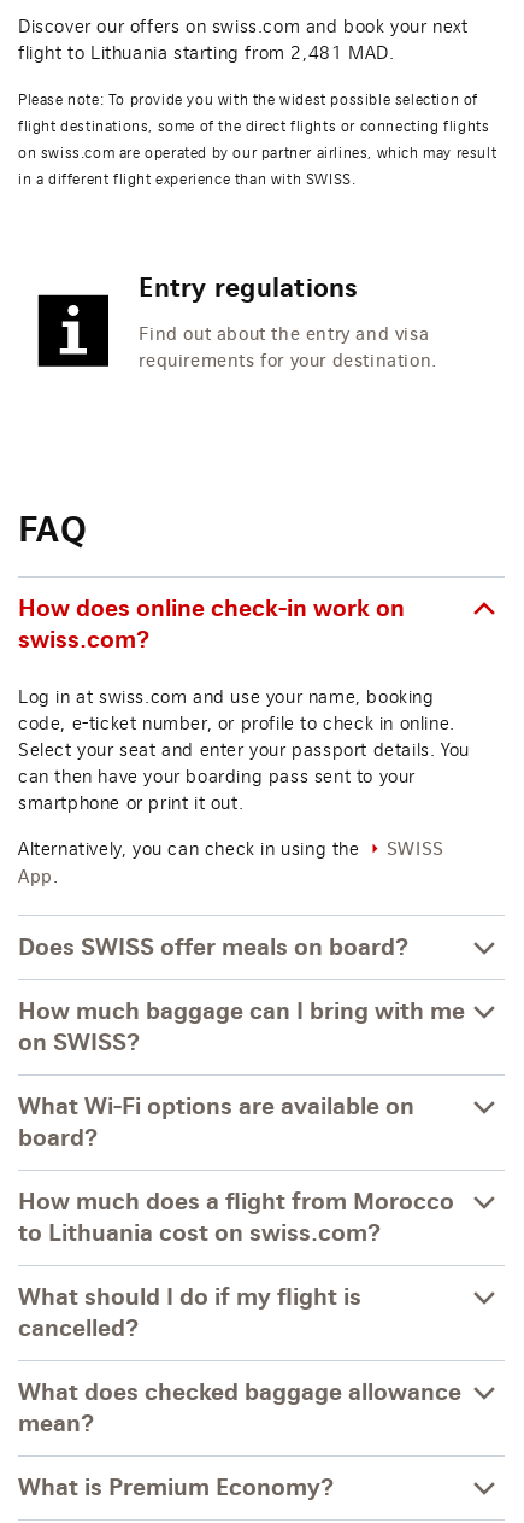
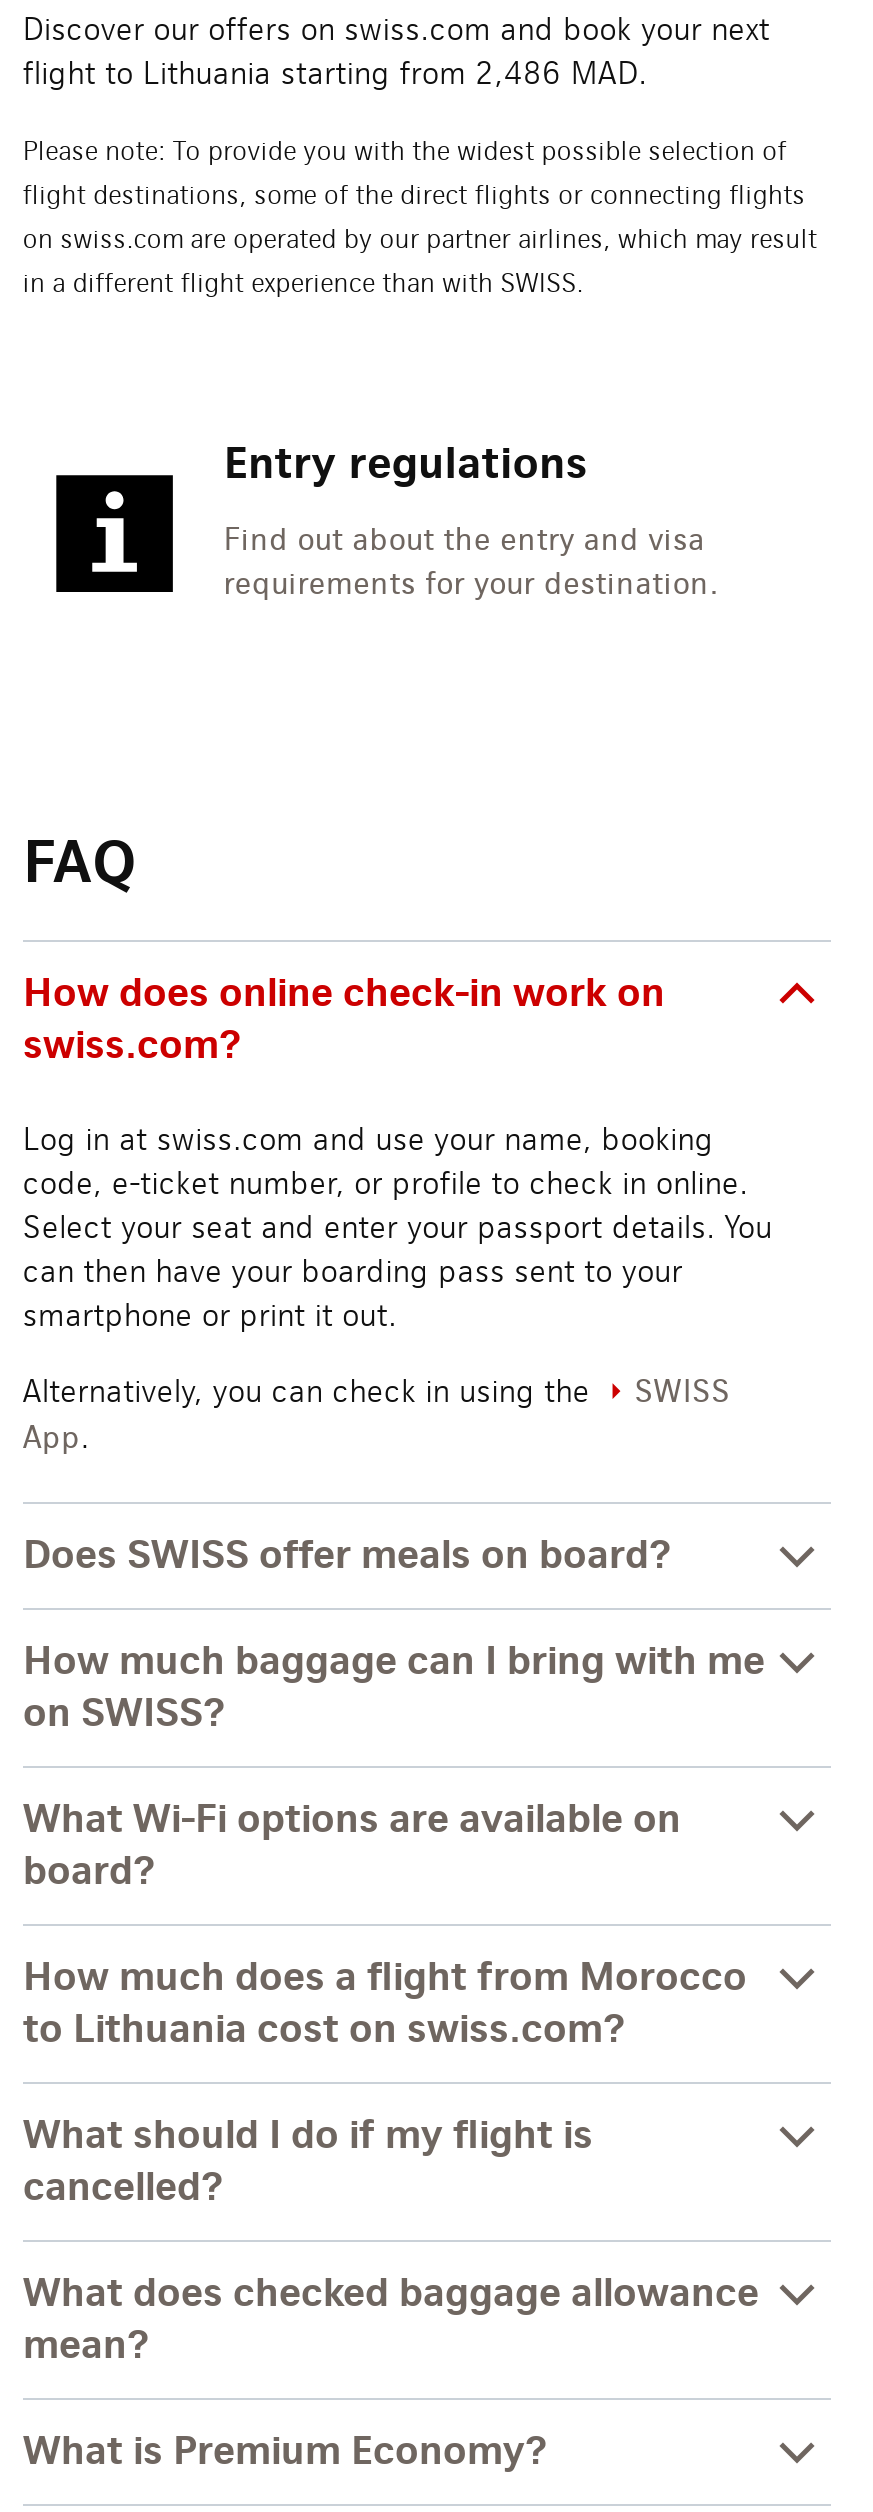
- flight to Lithuania starting from 2,481 MAD.
+ flight to Lithuania starting from 2,486 MAD.
